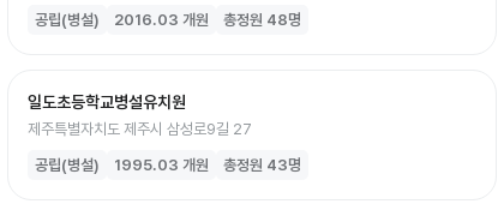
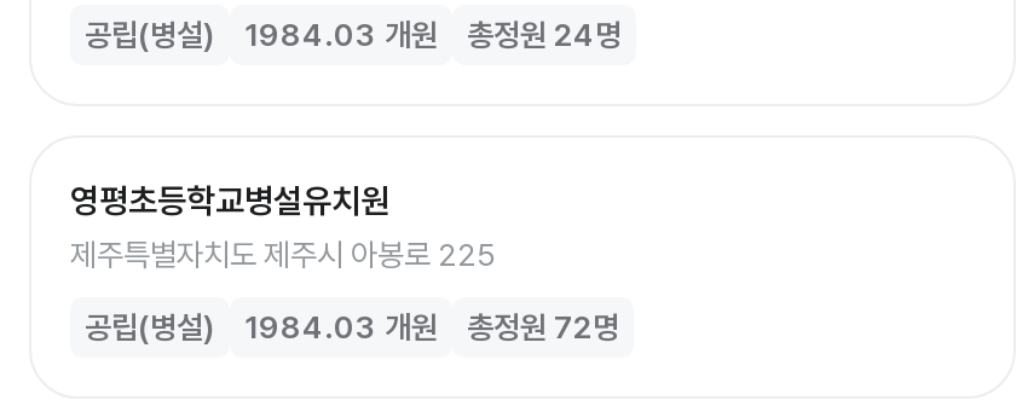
- 2016.03 개원
- 총정원 48명
+ 1984.03 개원
+ 총정원 24명

- 일도초등학교병설유치원
- 제주특별자치도 제주시 삼성로9길 27
+ 영평초등학교병설유치원
+ 제주특별자치도 제주시 아봉로 225

- 1995.03 개원
- 총정원 43명
+ 1984.03 개원
+ 총정원 72명
